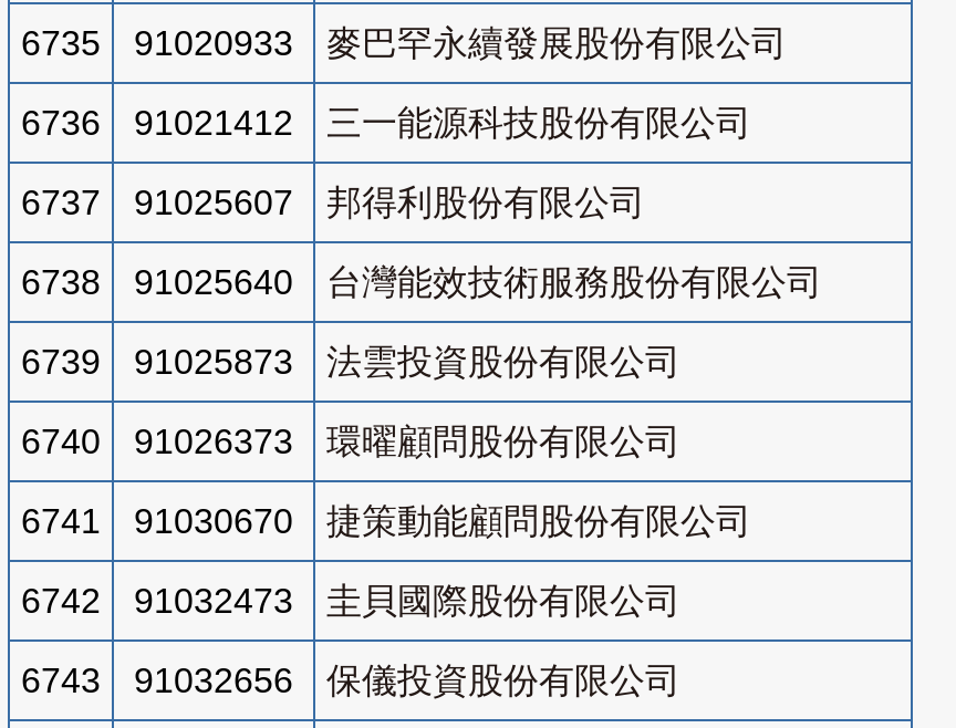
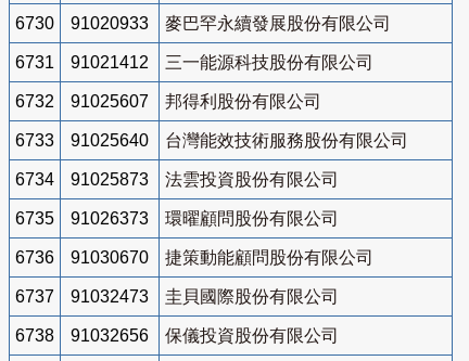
- 6735 91020933 麥巴罕永續發展股份有限公司
+ 6730 91020933 麥巴罕永續發展股份有限公司

- 6736 91021412 三一能源科技股份有限公司
+ 6731 91021412 三一能源科技股份有限公司

- 6737 91025607 邦得利股份有限公司
+ 6732 91025607 邦得利股份有限公司

- 6738 91025640 台灣能效技術服務股份有限公司
+ 6733 91025640 台灣能效技術服務股份有限公司

- 6739 91025873 法雲投資股份有限公司
+ 6734 91025873 法雲投資股份有限公司

- 6740 91026373 環曜顧問股份有限公司
+ 6735 91026373 環曜顧問股份有限公司

- 6741 91030670 捷策動能顧問股份有限公司
+ 6736 91030670 捷策動能顧問股份有限公司

- 6742 91032473 圭貝國際股份有限公司
+ 6737 91032473 圭貝國際股份有限公司

- 6743 91032656 保儀投資股份有限公司
+ 6738 91032656 保儀投資股份有限公司
